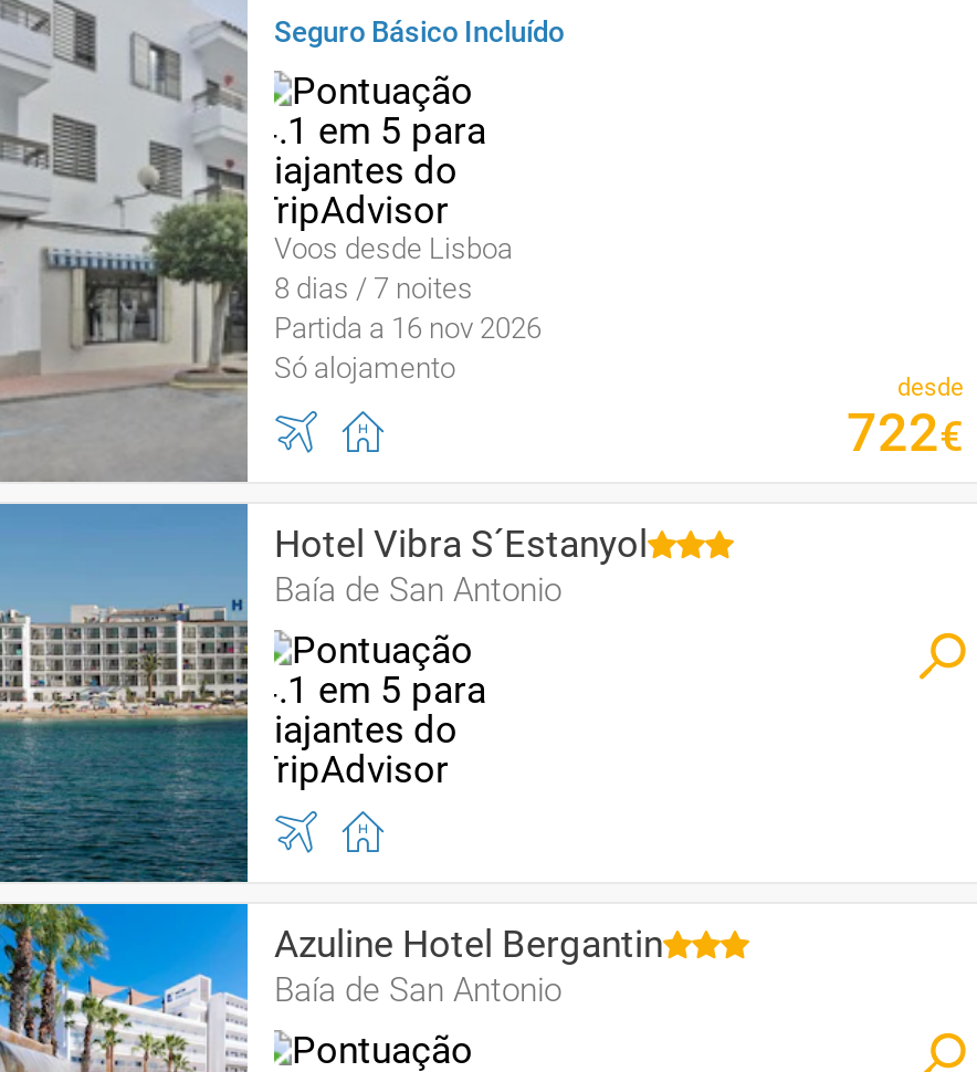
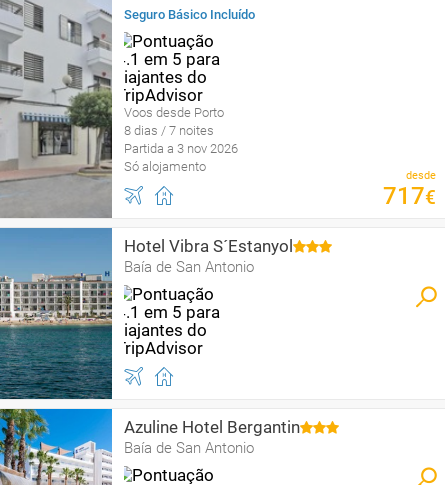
- Voos desde Lisboa
+ Voos desde Porto

- Partida a 16 nov 2026
+ Partida a 3 nov 2026

- 722€
+ 717€
